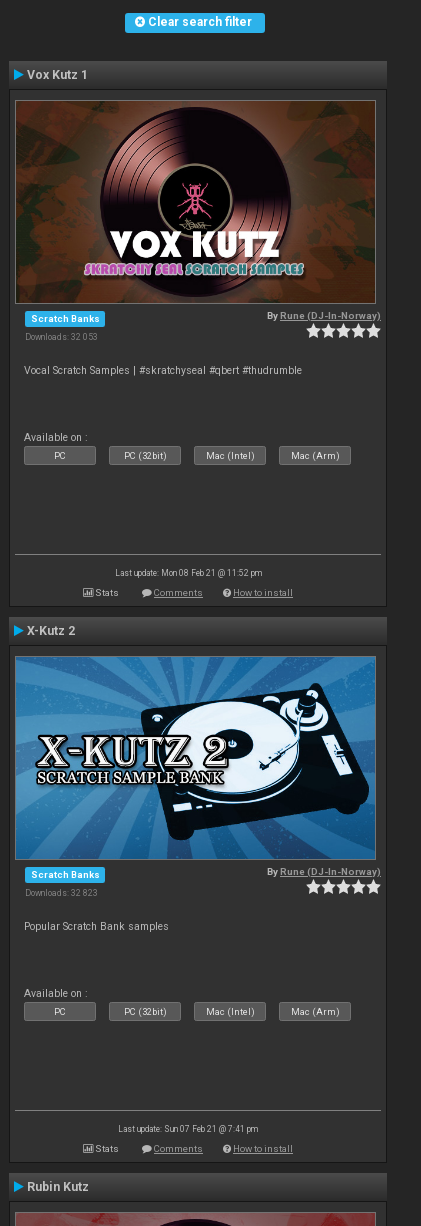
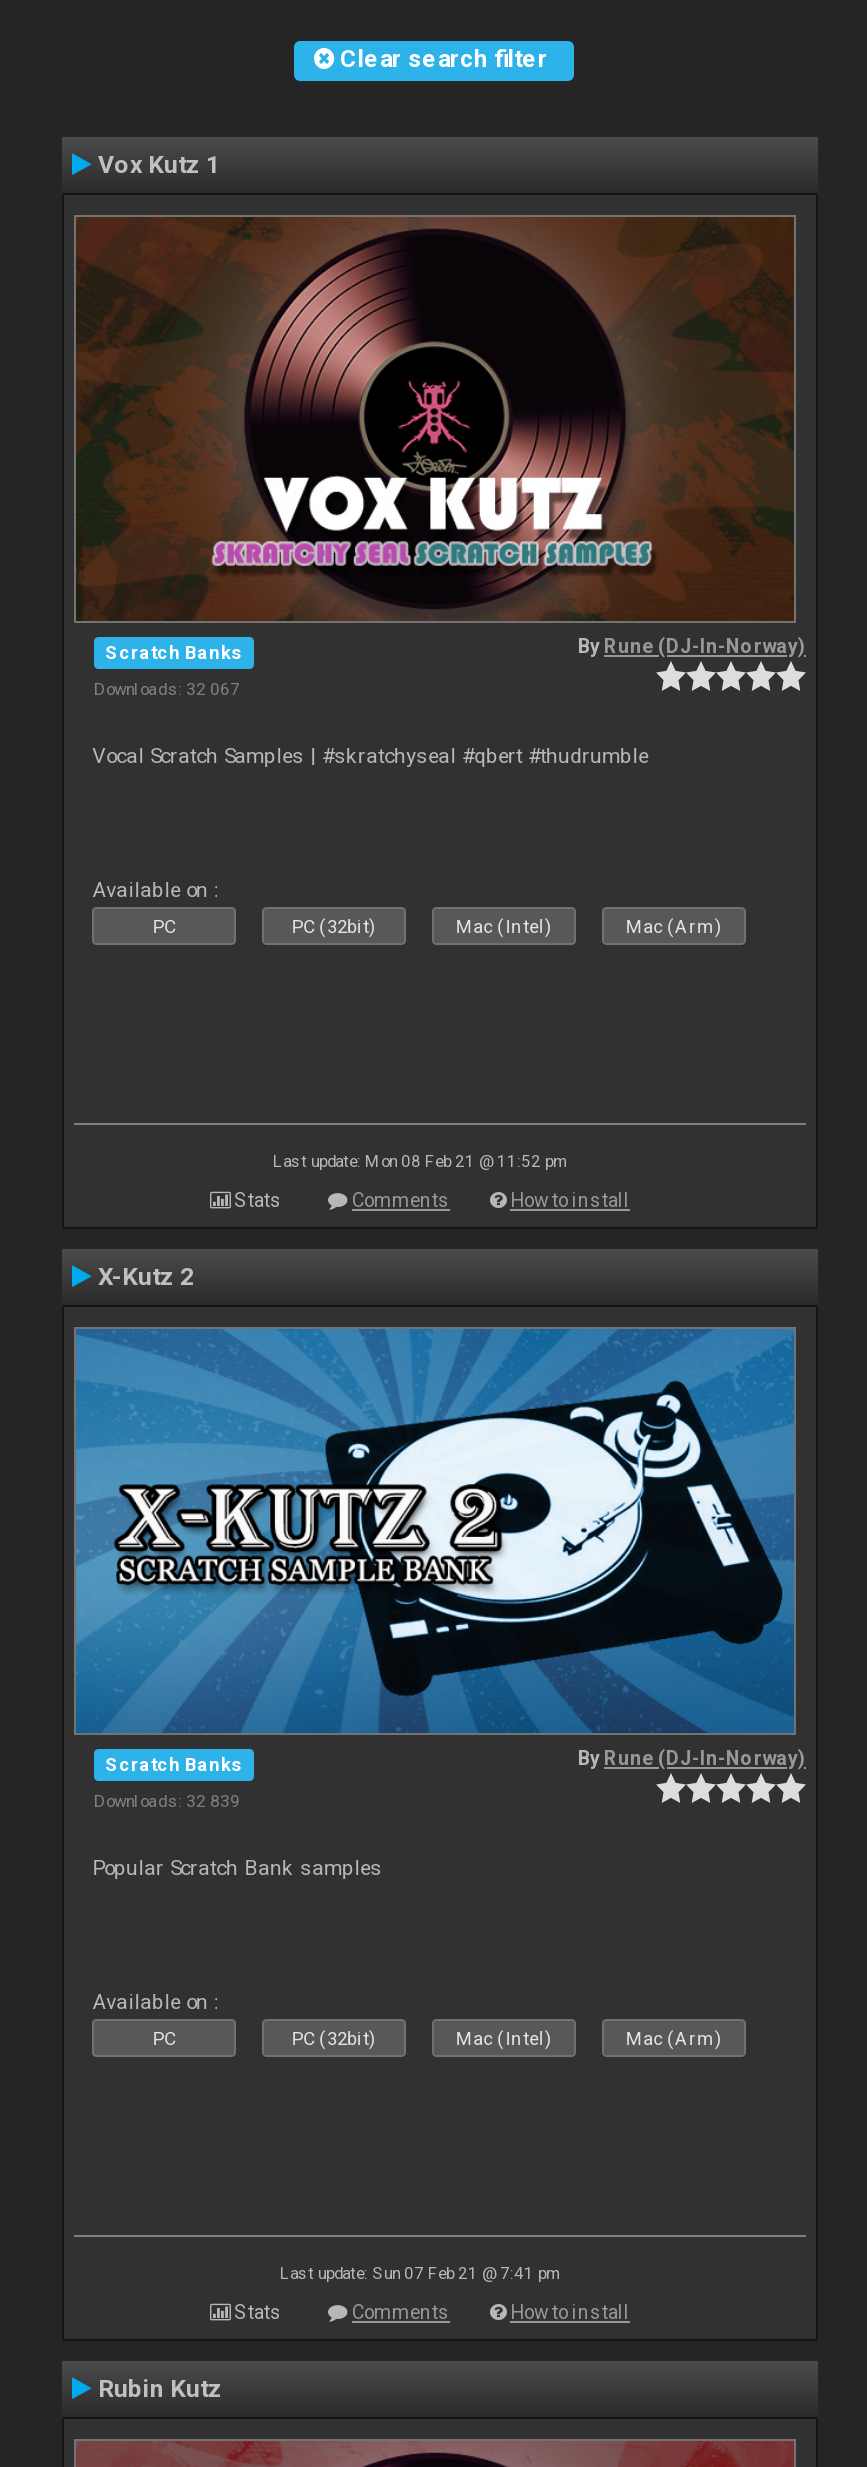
- Downloads: 32 053
+ Downloads: 32 067

- Downloads: 32 823
+ Downloads: 32 839
